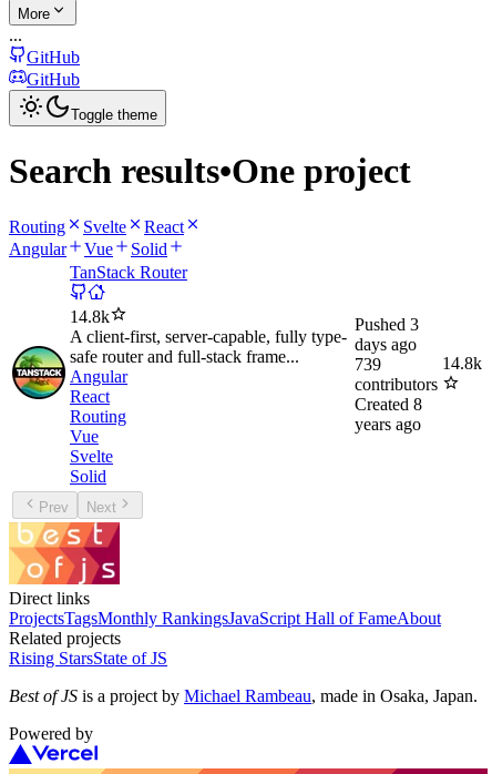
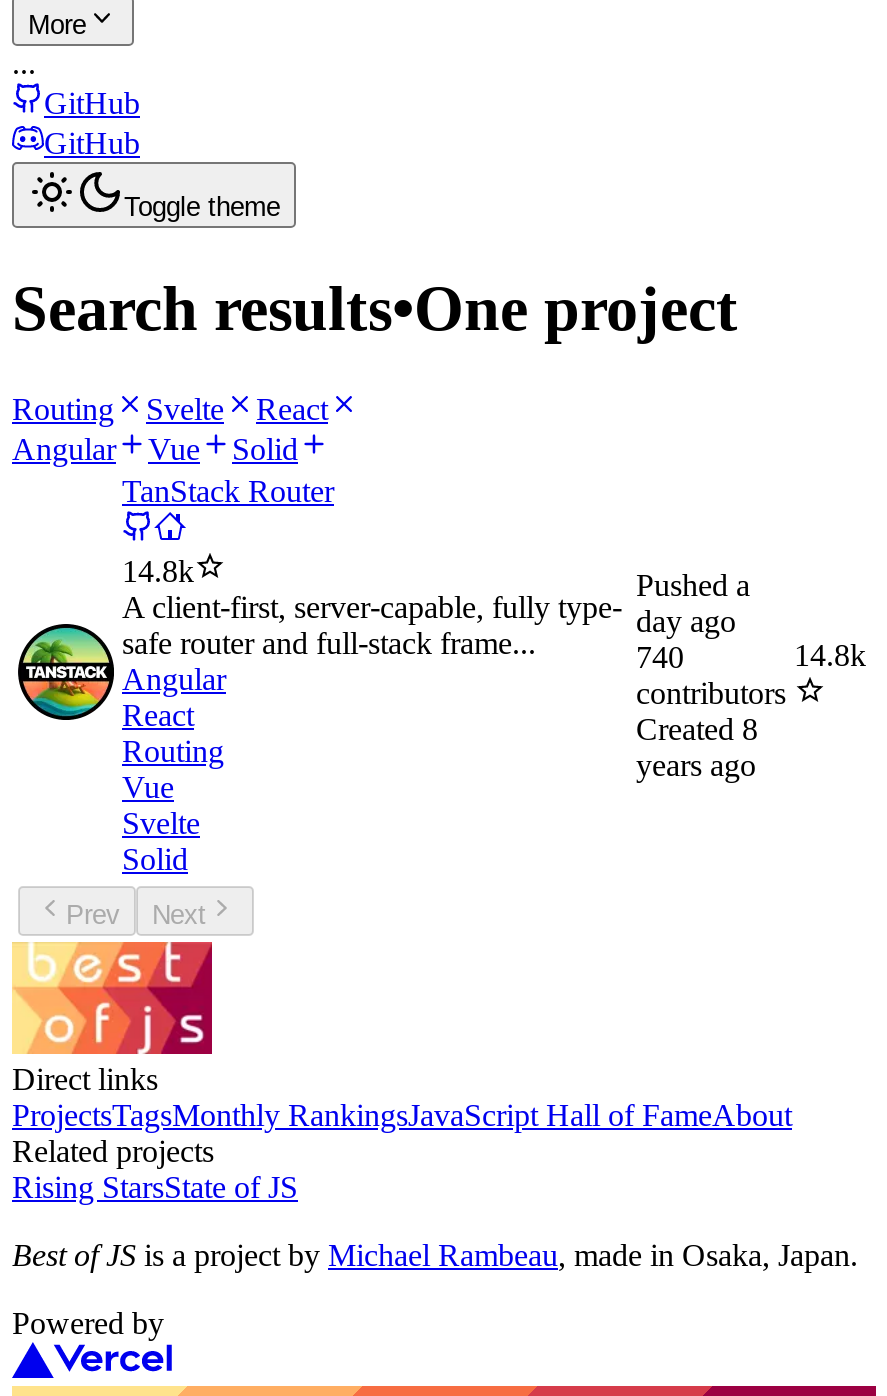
- Pushed 3
+ Pushed a

- days ago
+ day ago

- 739
+ 740
